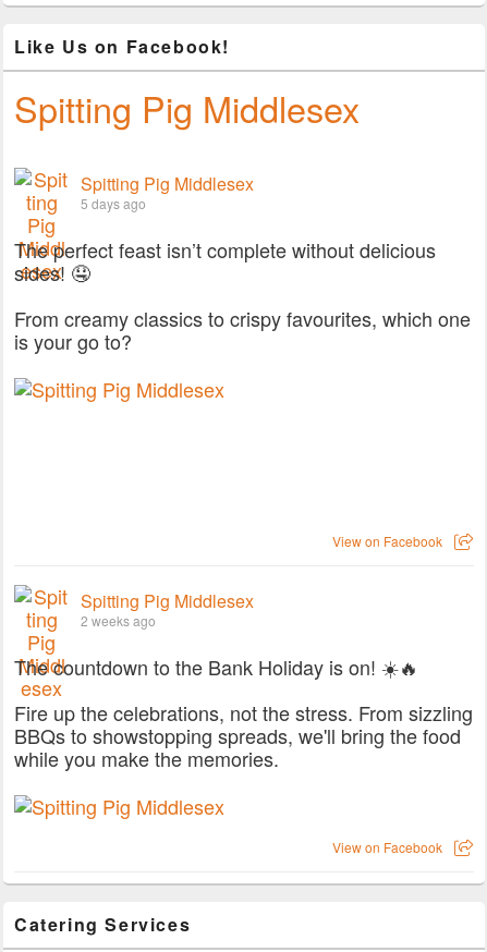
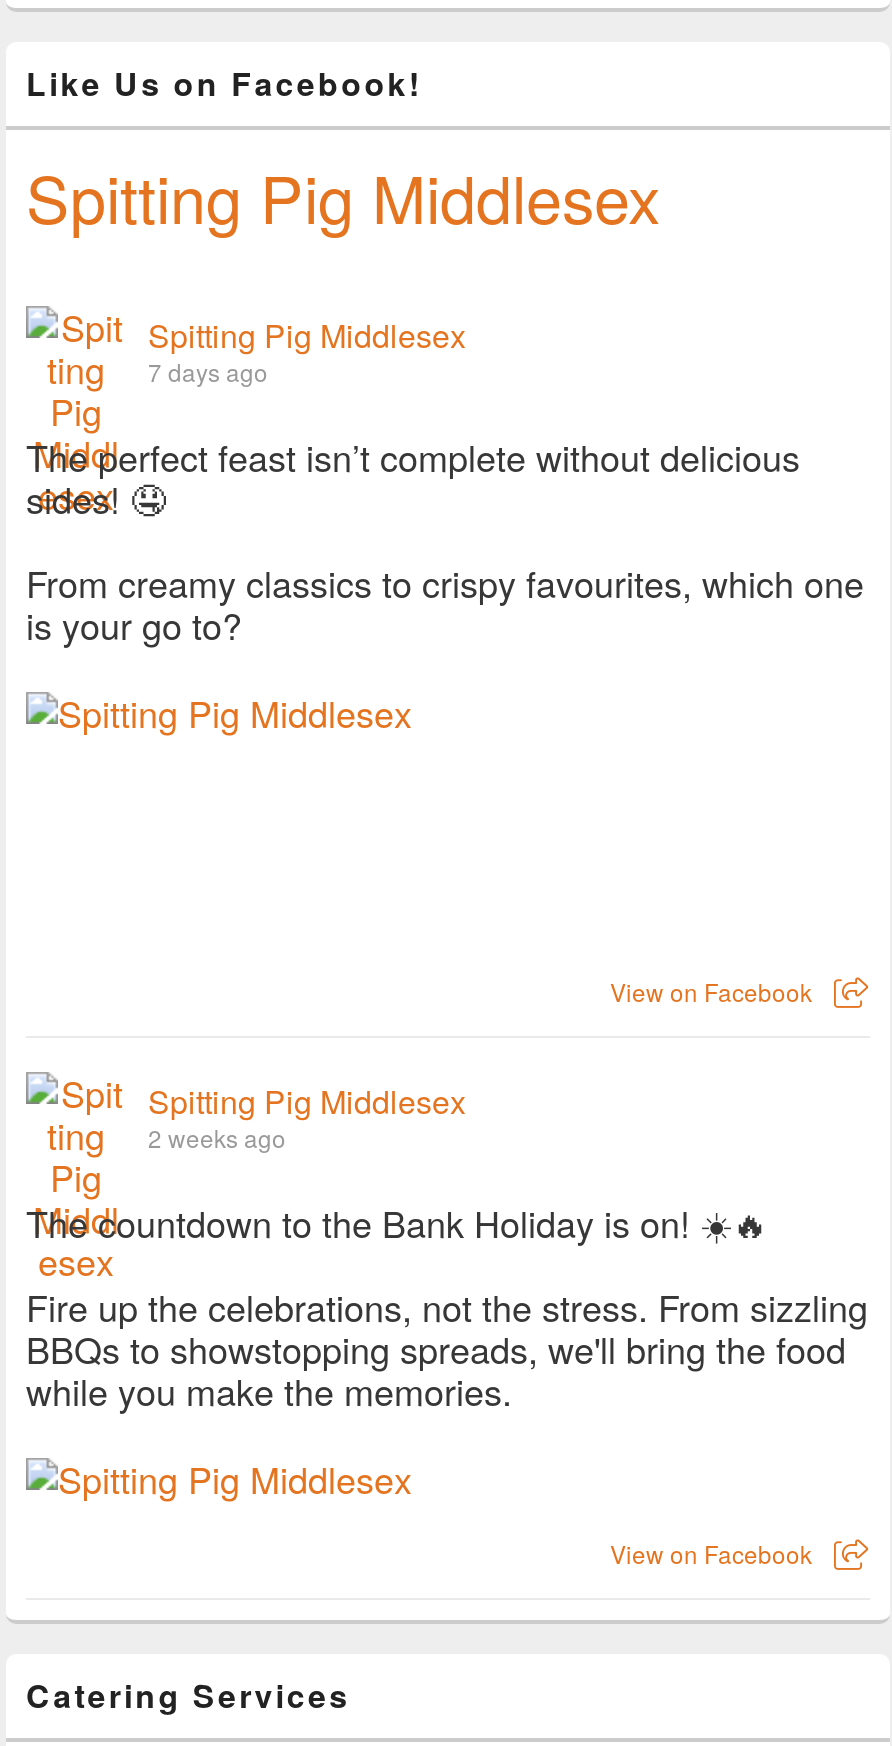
- 5 days ago
+ 7 days ago
